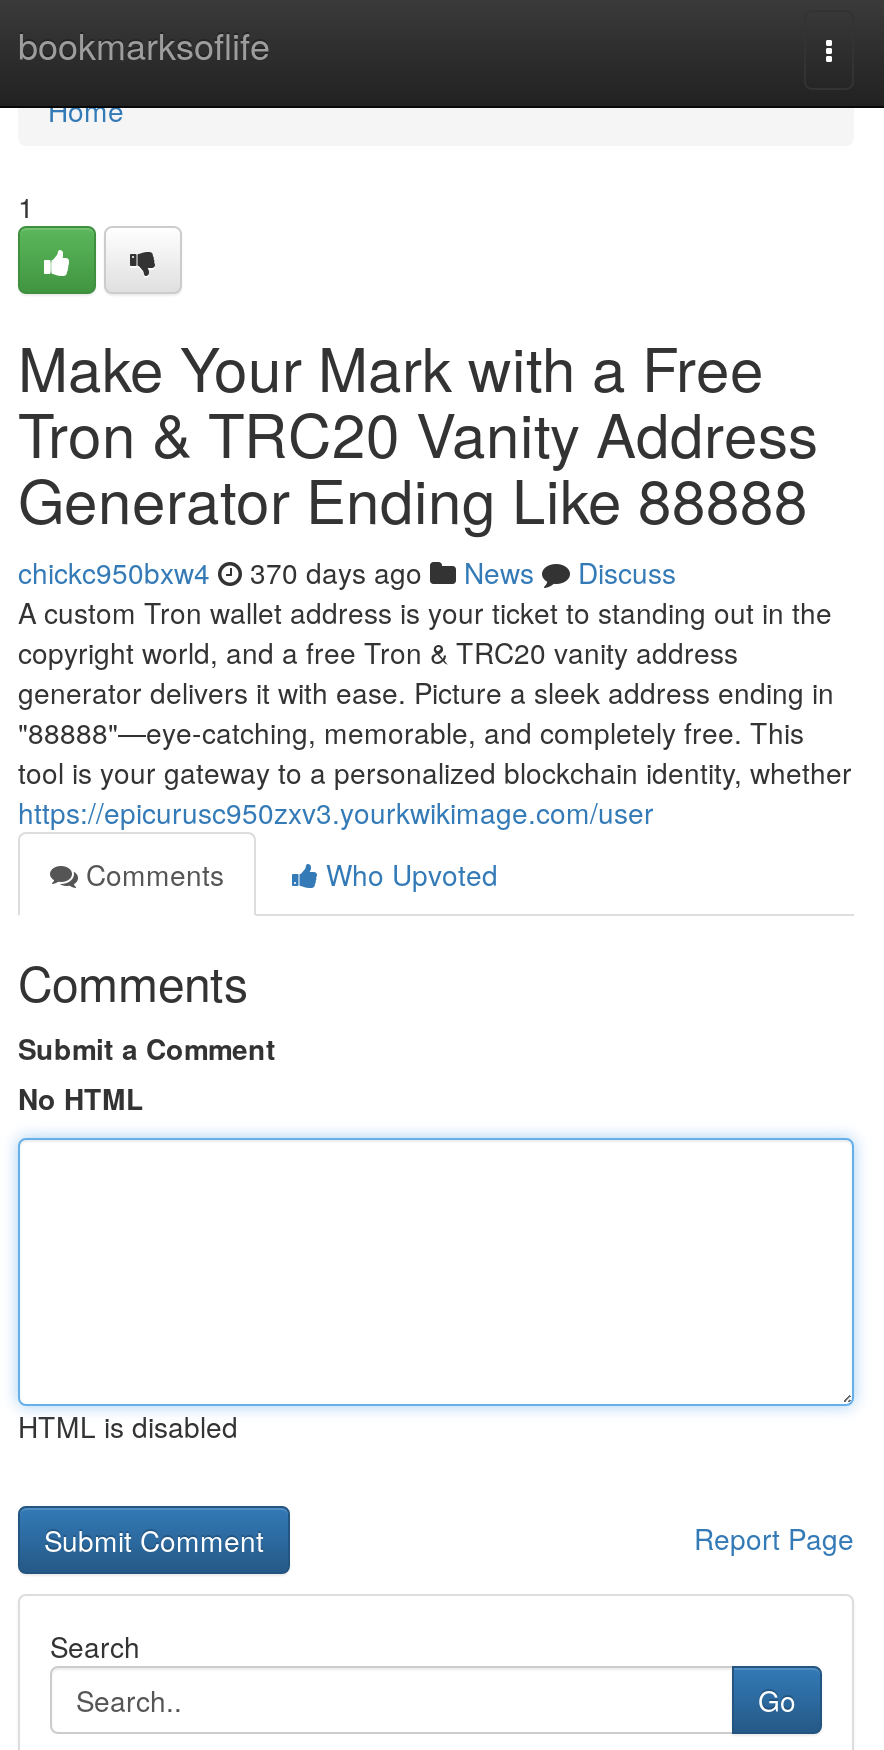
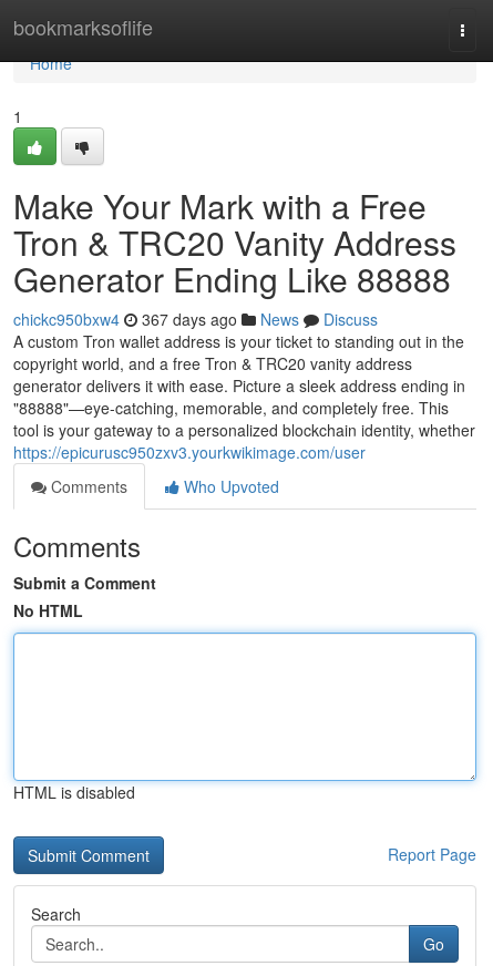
- chickc950bxw4 370 days ago News Discuss
+ chickc950bxw4 367 days ago News Discuss
